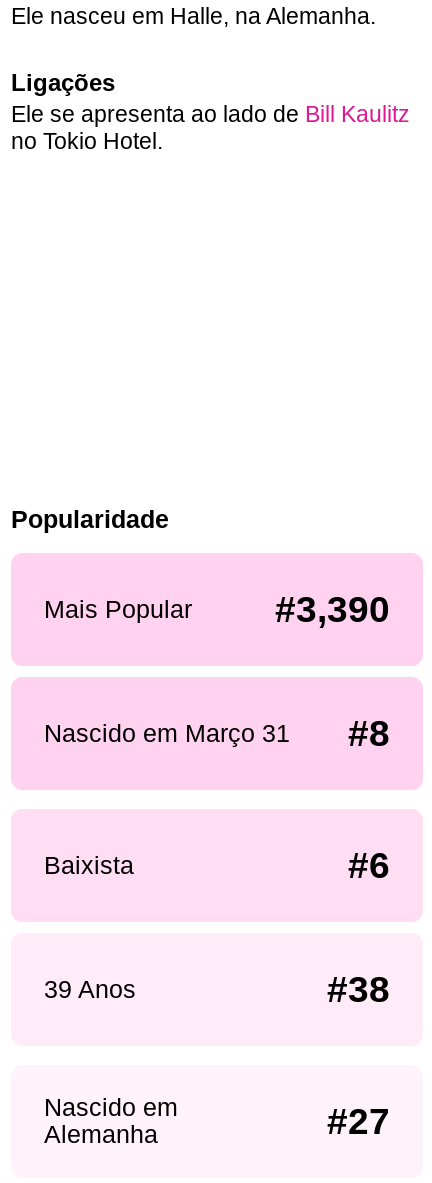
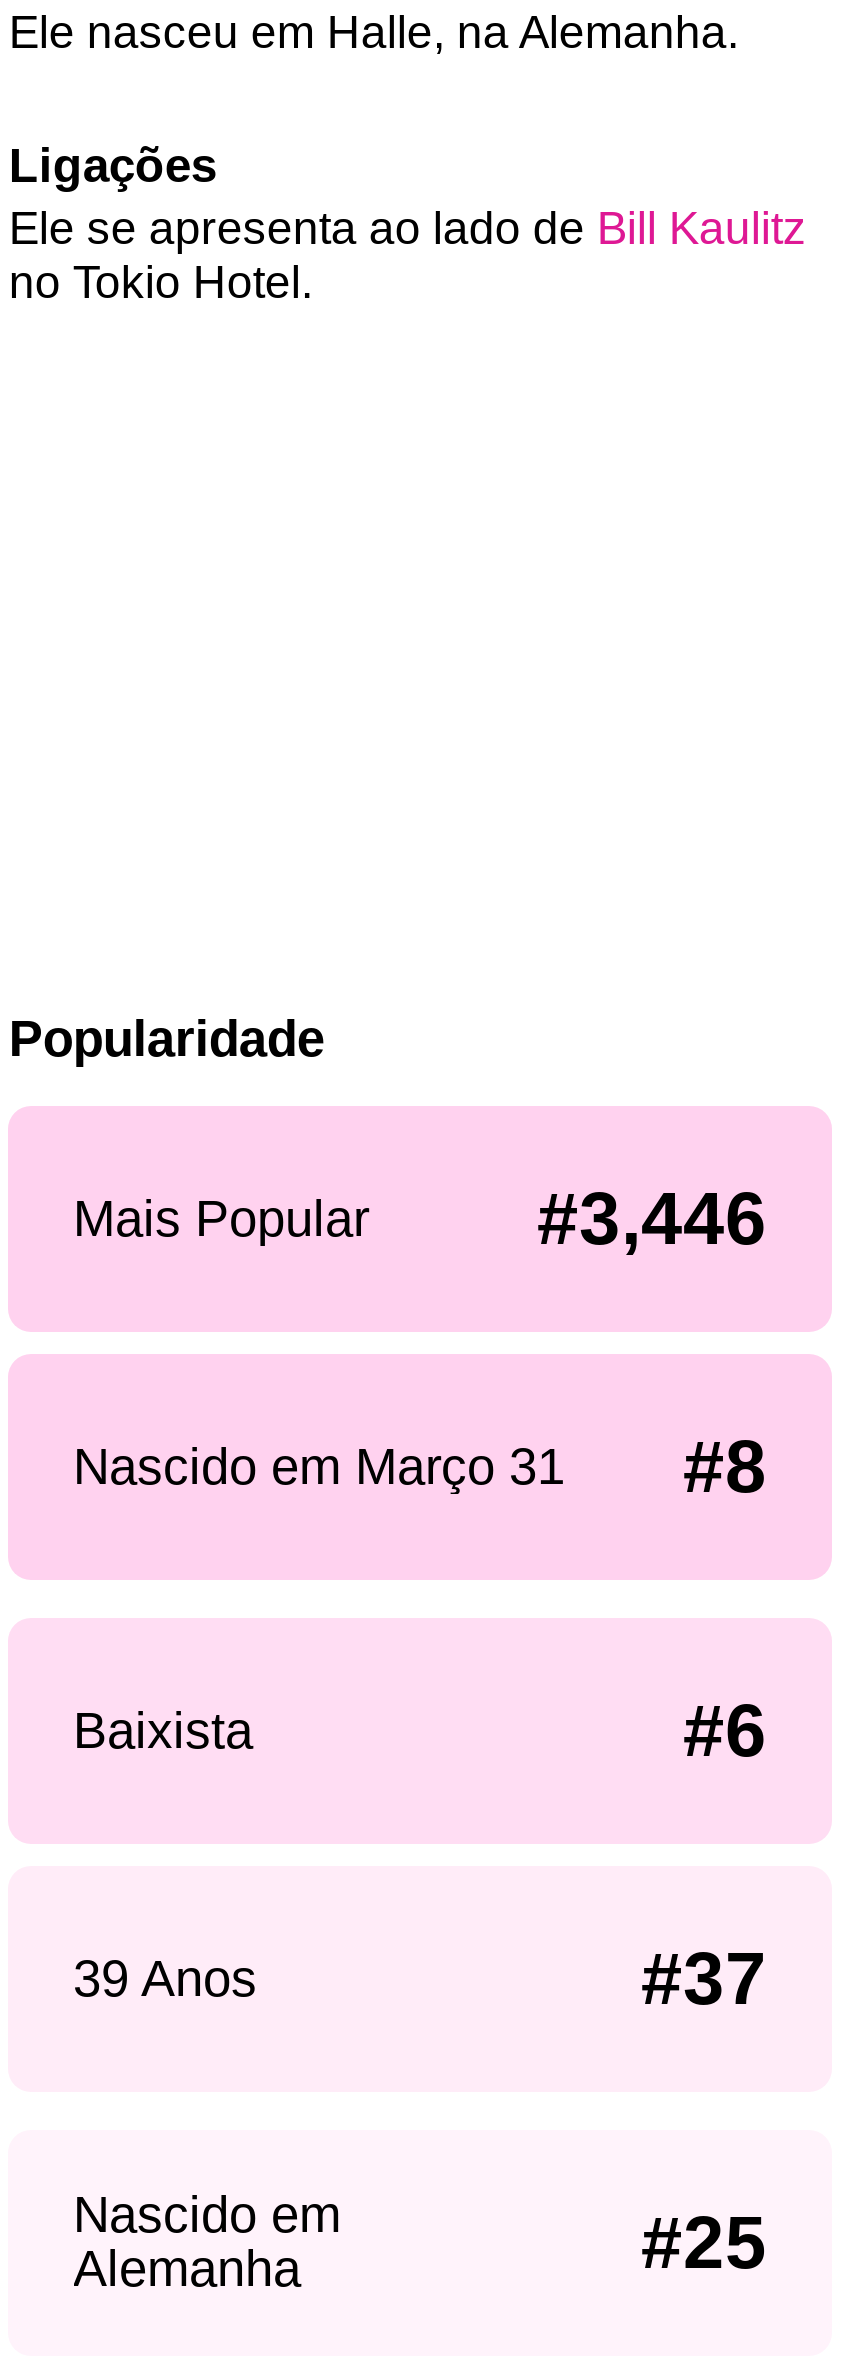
- #3,390
+ #3,446

- #38
+ #37

- #27
+ #25
